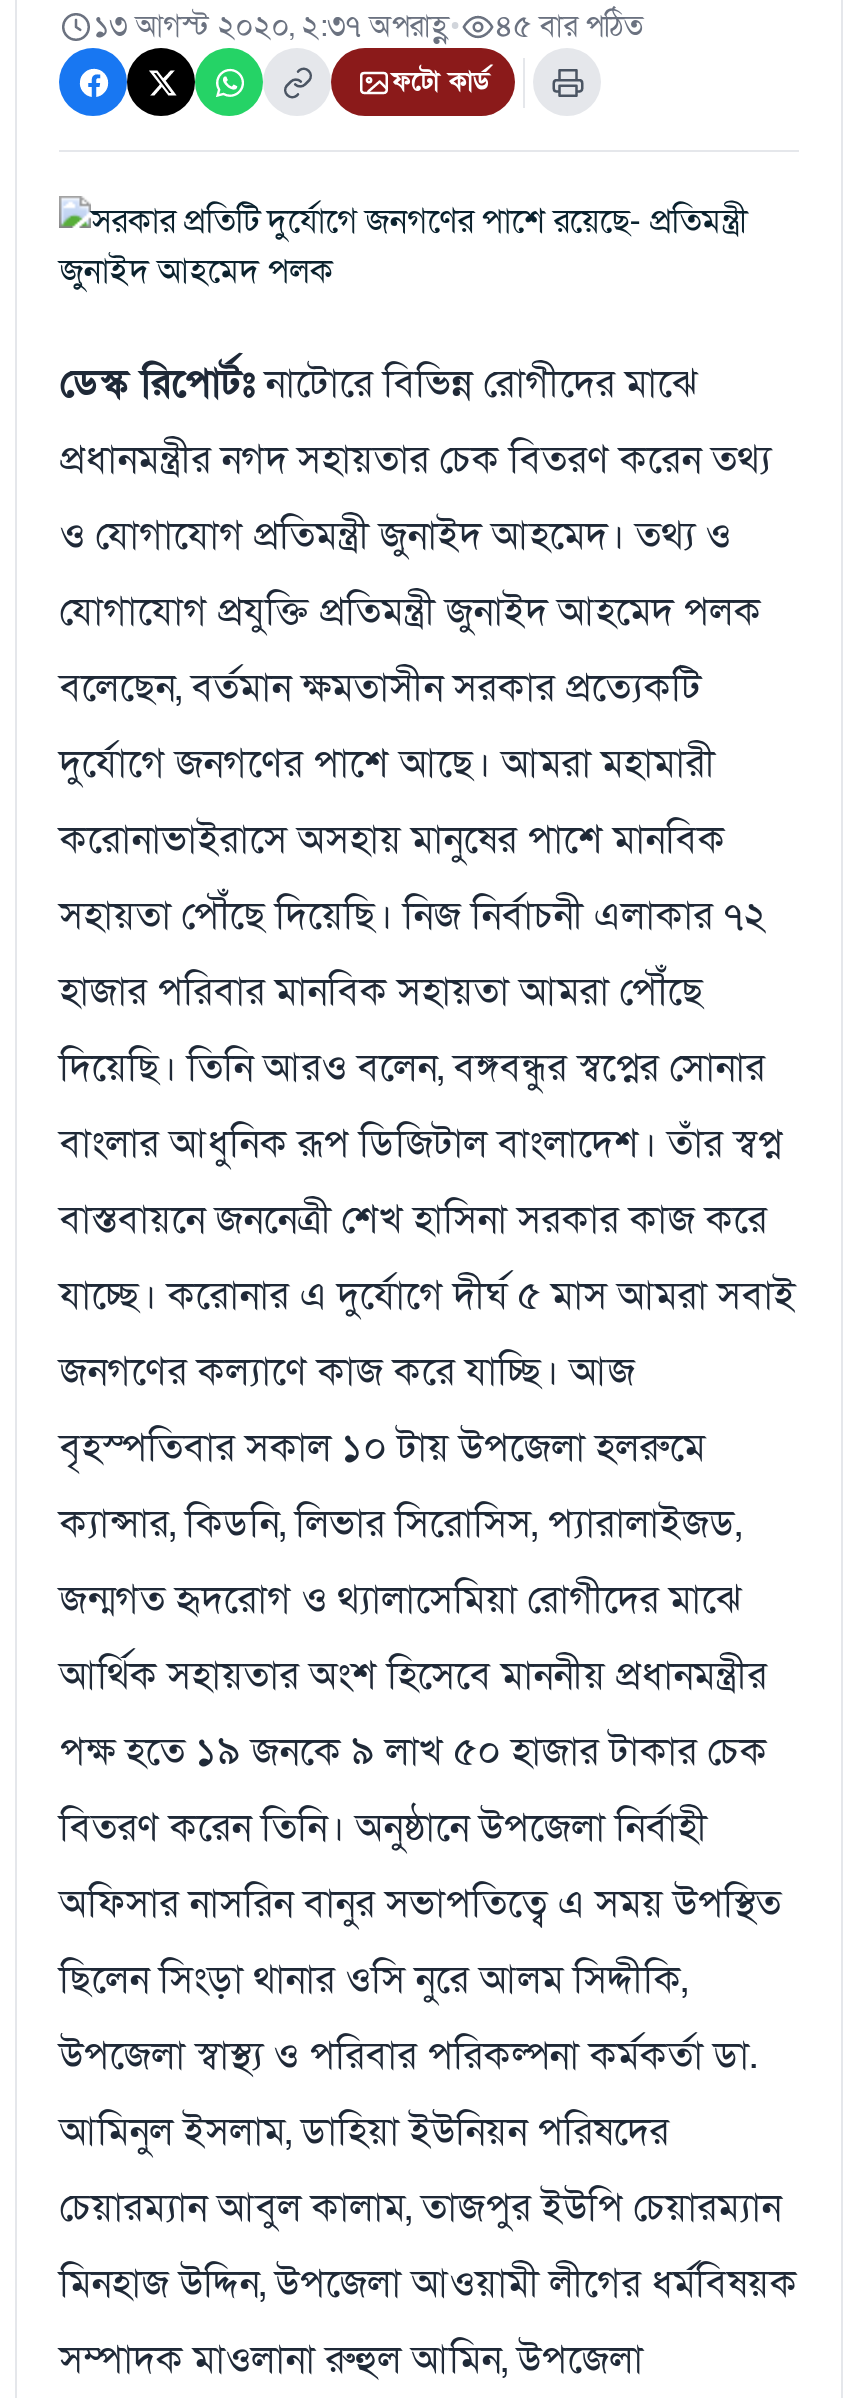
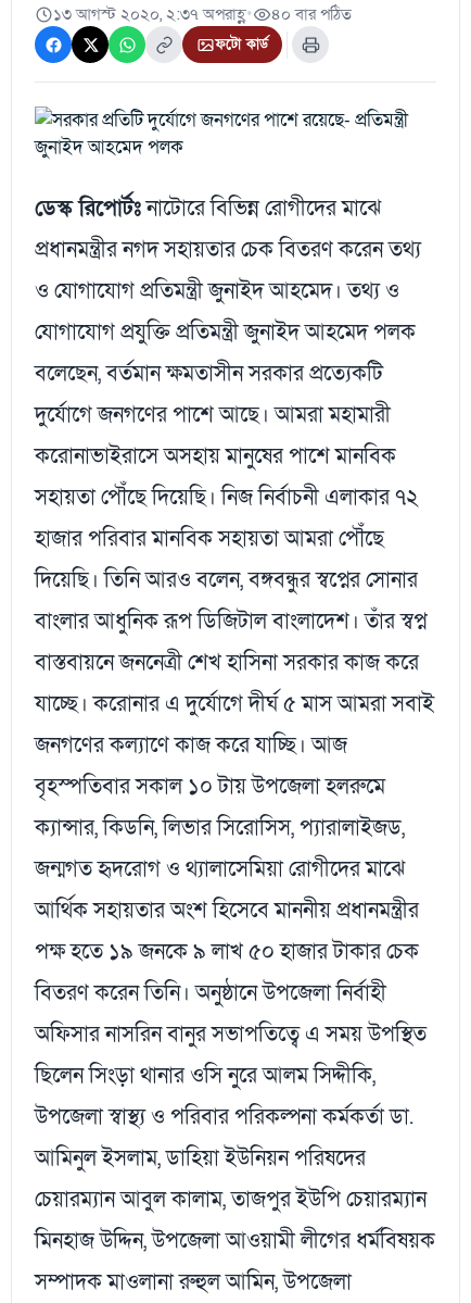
- ১৩ আগস্ট ২০২০, ২:৩৭ অপরাহ্ণ • ৪৫ বার পঠিত
+ ১৩ আগস্ট ২০২০, ২:৩৭ অপরাহ্ণ • ৪০ বার পঠিত
